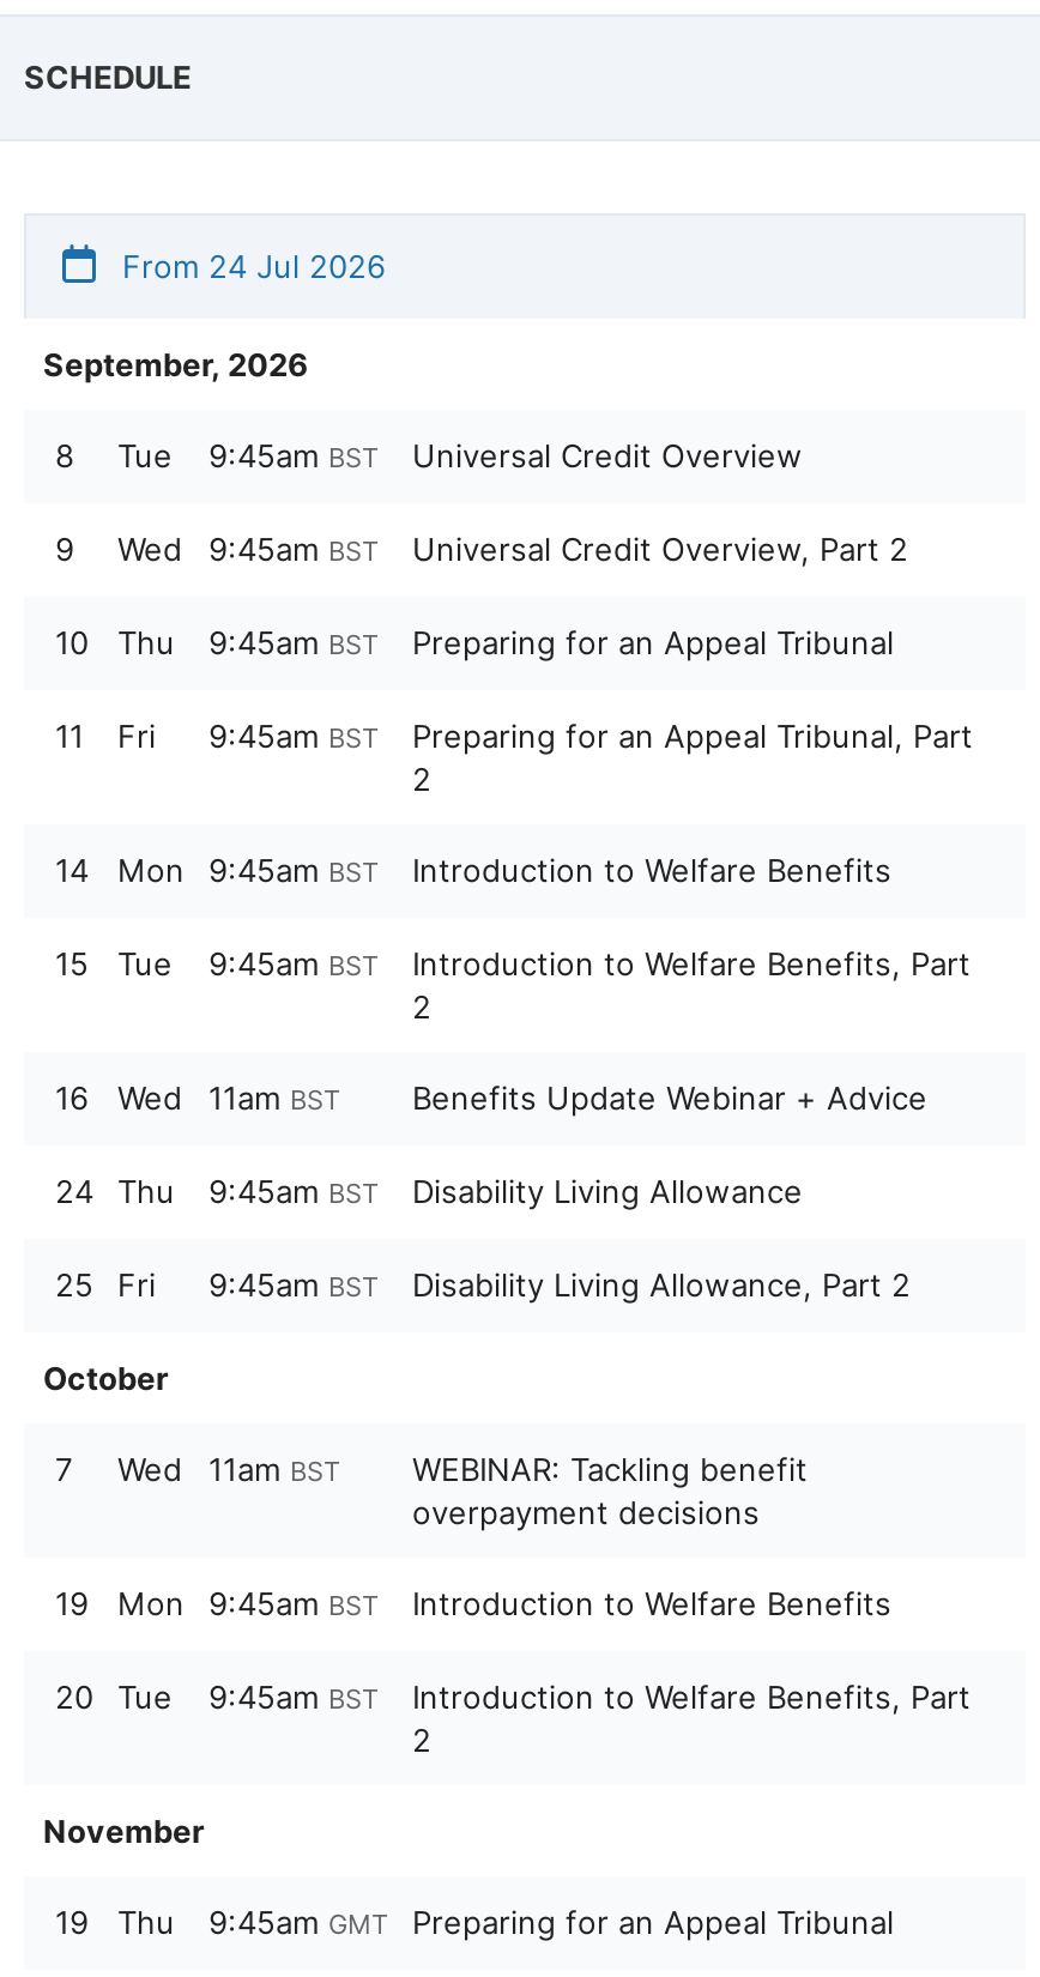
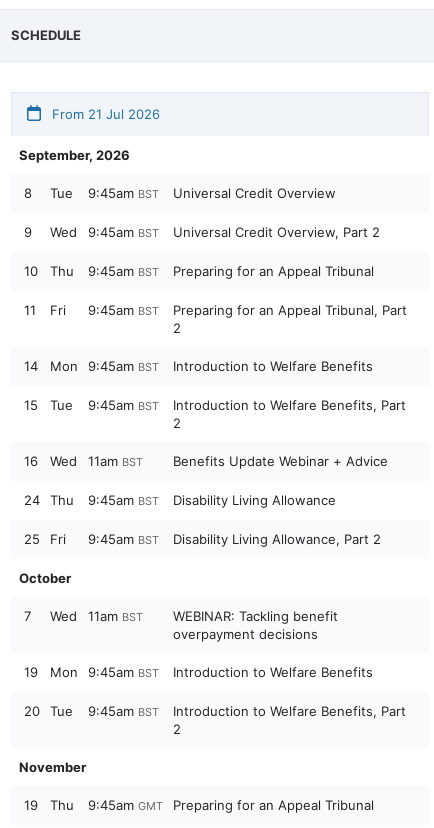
- From 24 Jul 2026
+ From 21 Jul 2026
